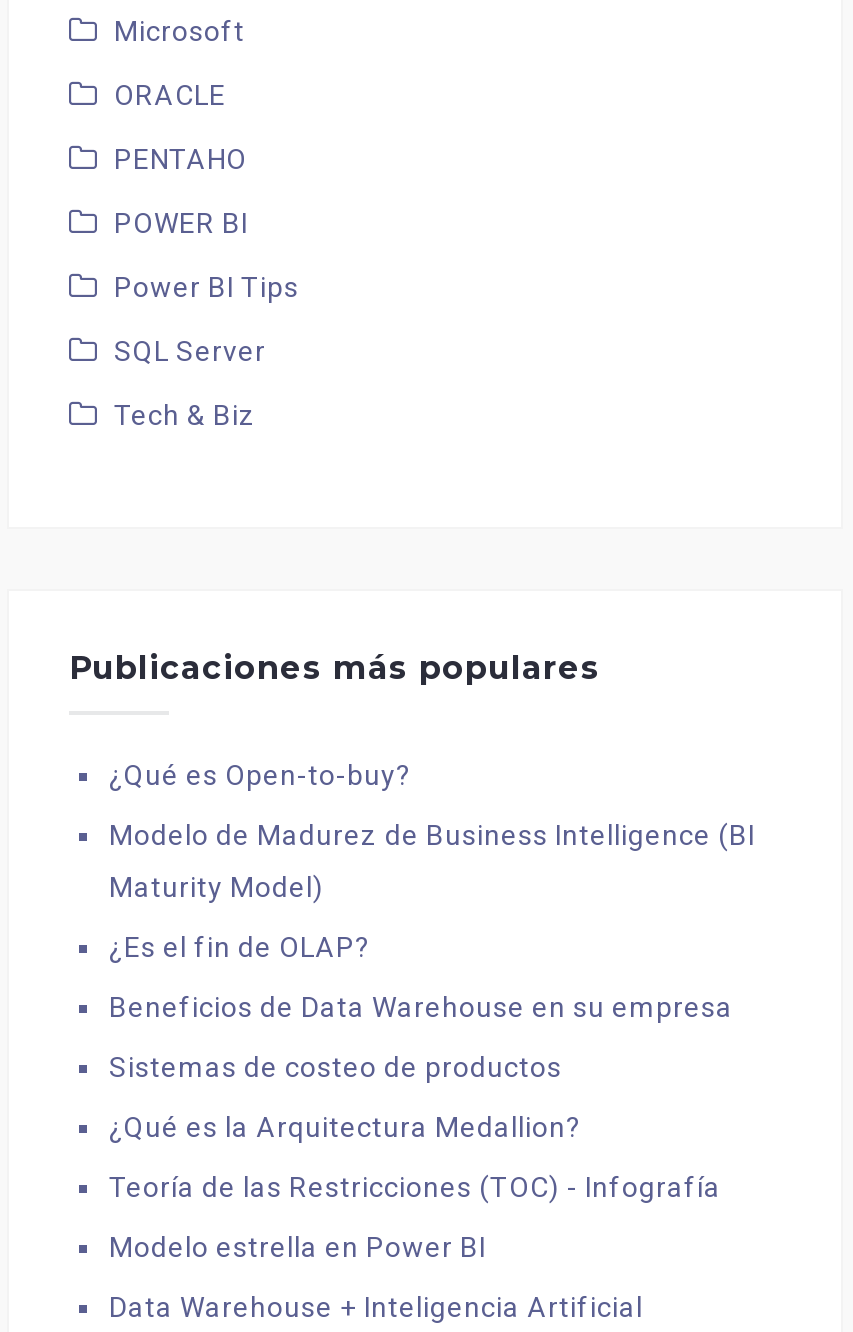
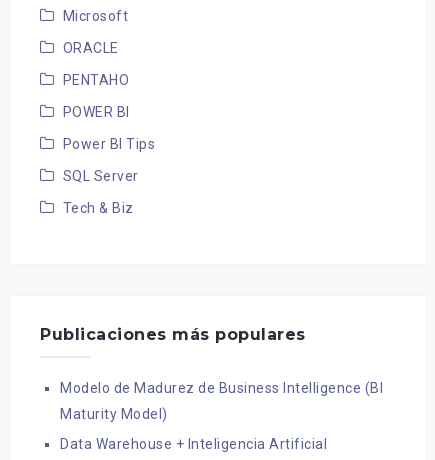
- ¿Qué es Open-to-buy?

- ¿Es el fin de OLAP?
- Beneficios de Data Warehouse en su empresa
- Sistemas de costeo de productos
- ¿Qué es la Arquitectura Medallion?
- Teoría de las Restricciones (TOC) - Infografía
- Modelo estrella en Power BI
